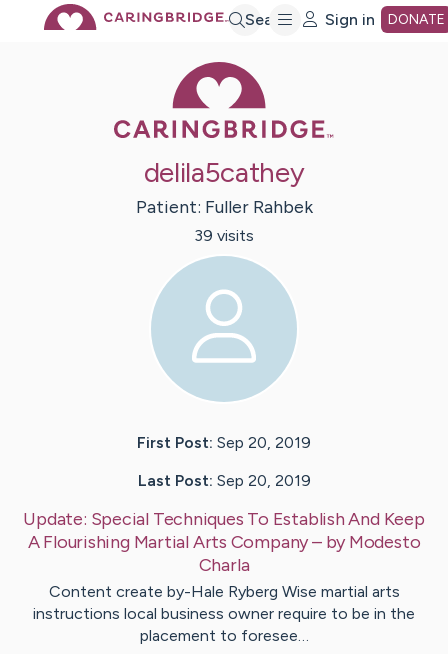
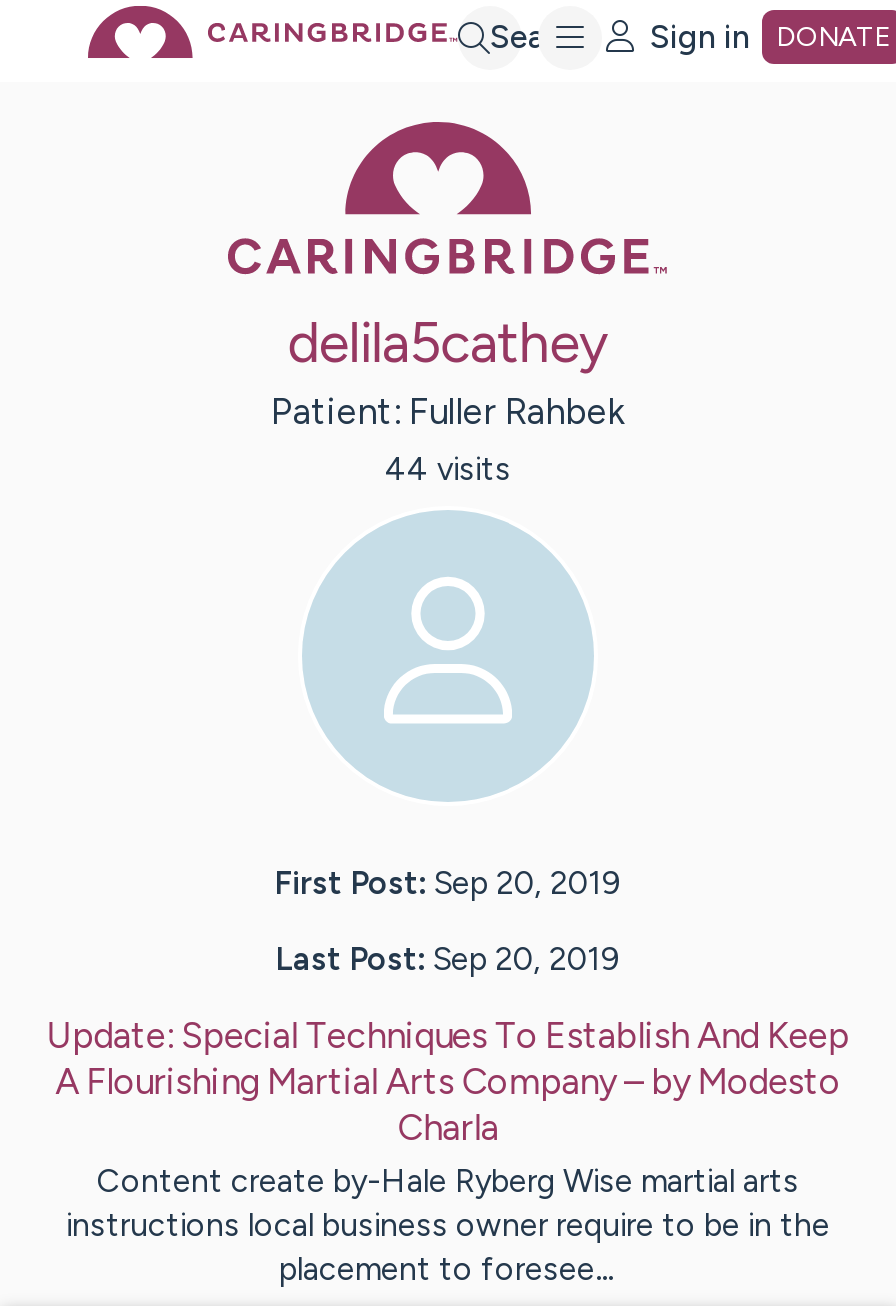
- 39 visits
+ 44 visits
